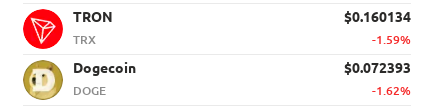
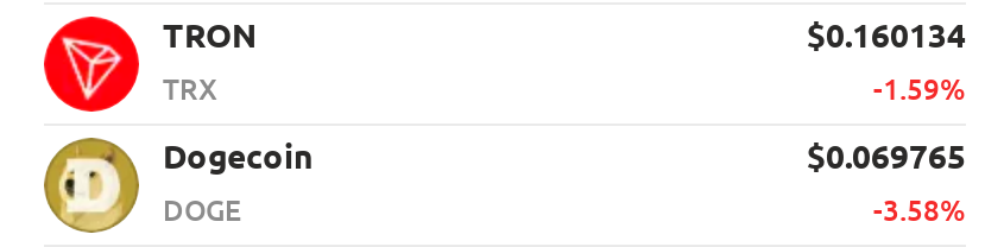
- $0.072393
+ $0.069765

- -1.62%
+ -3.58%
